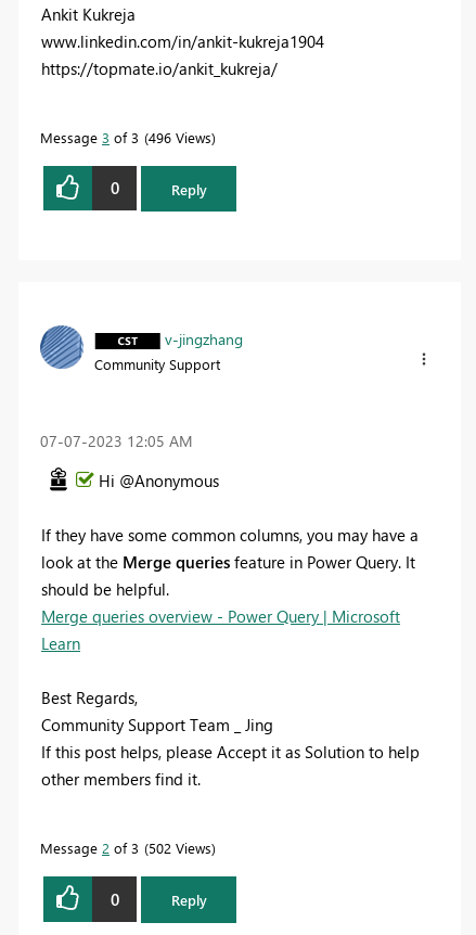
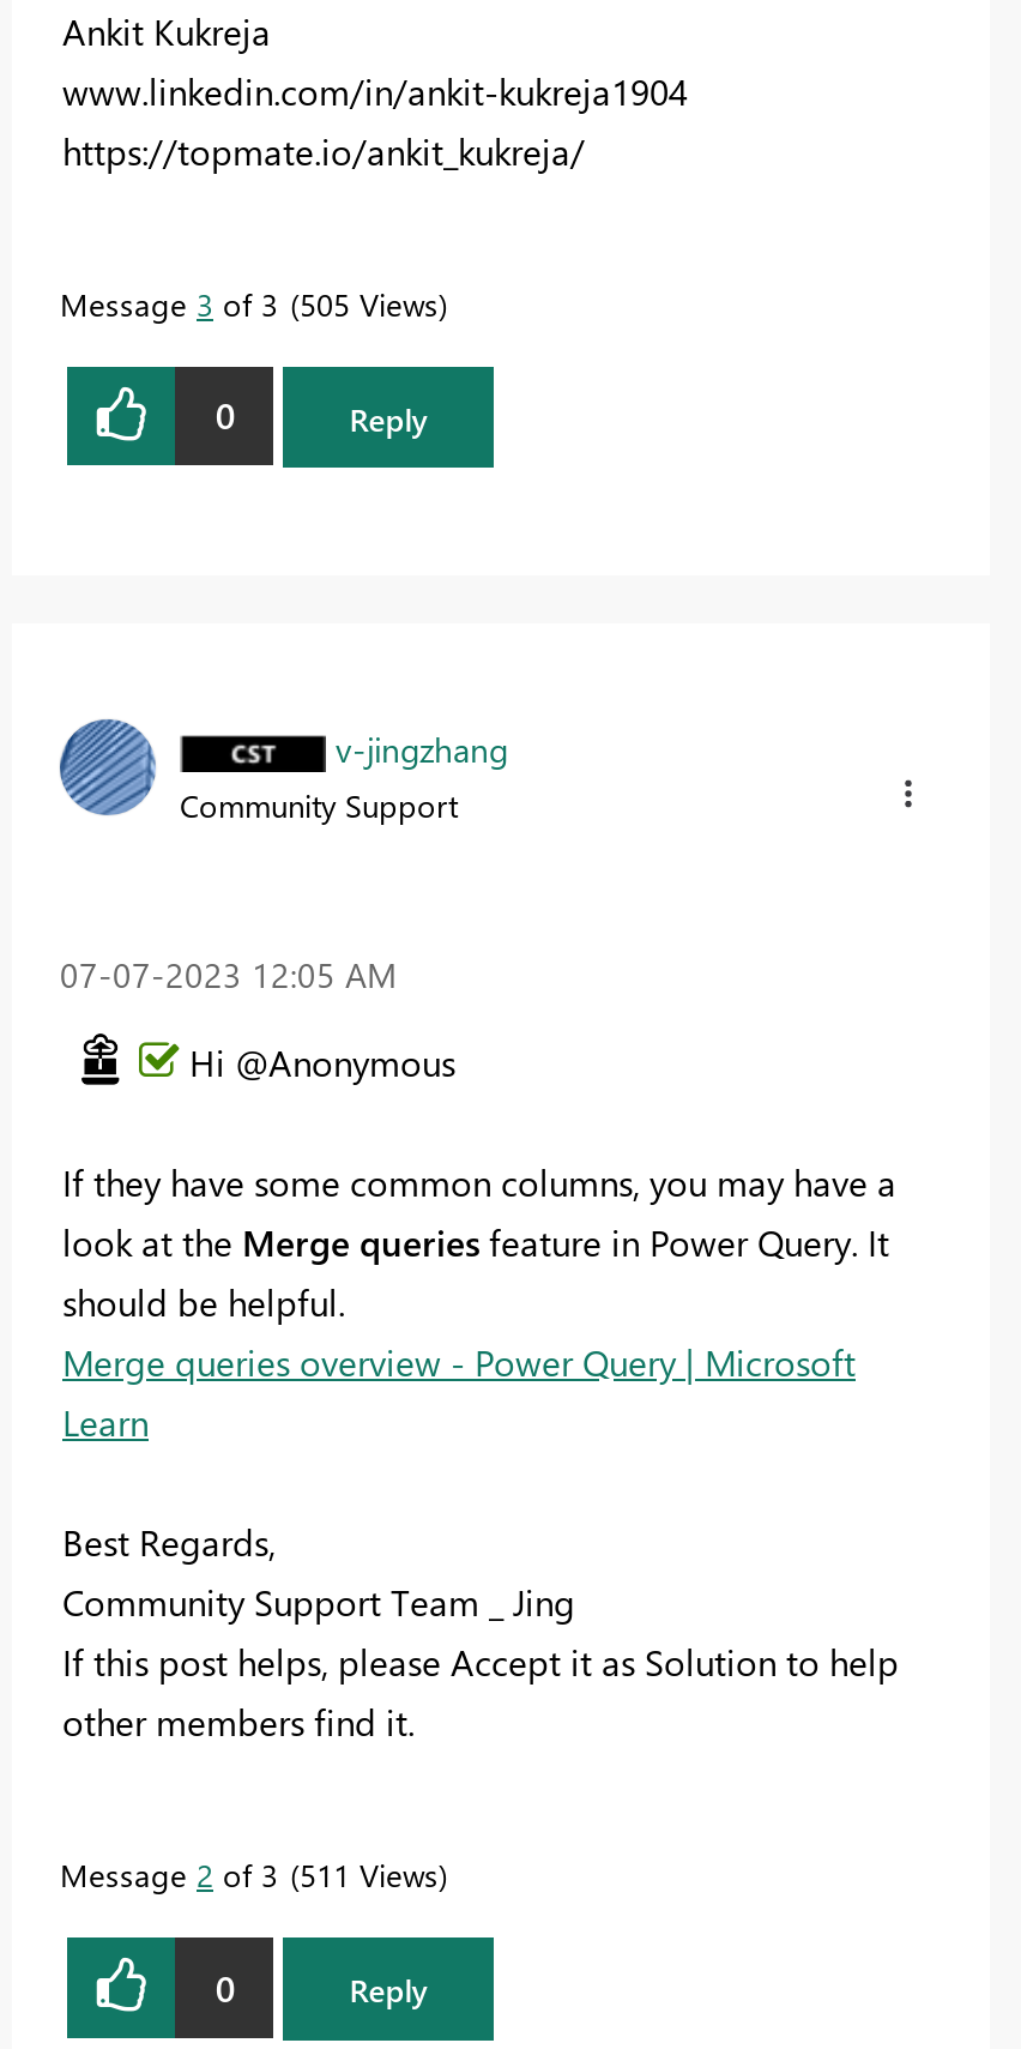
- Message 3 of 3 496 Views
+ Message 3 of 3 505 Views

- Message 2 of 3 502 Views
+ Message 2 of 3 511 Views
